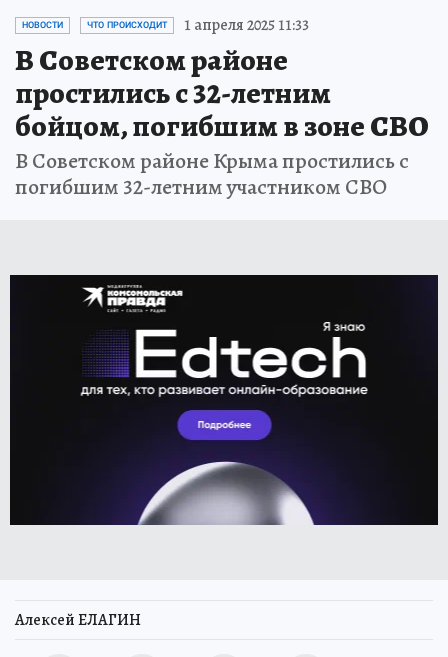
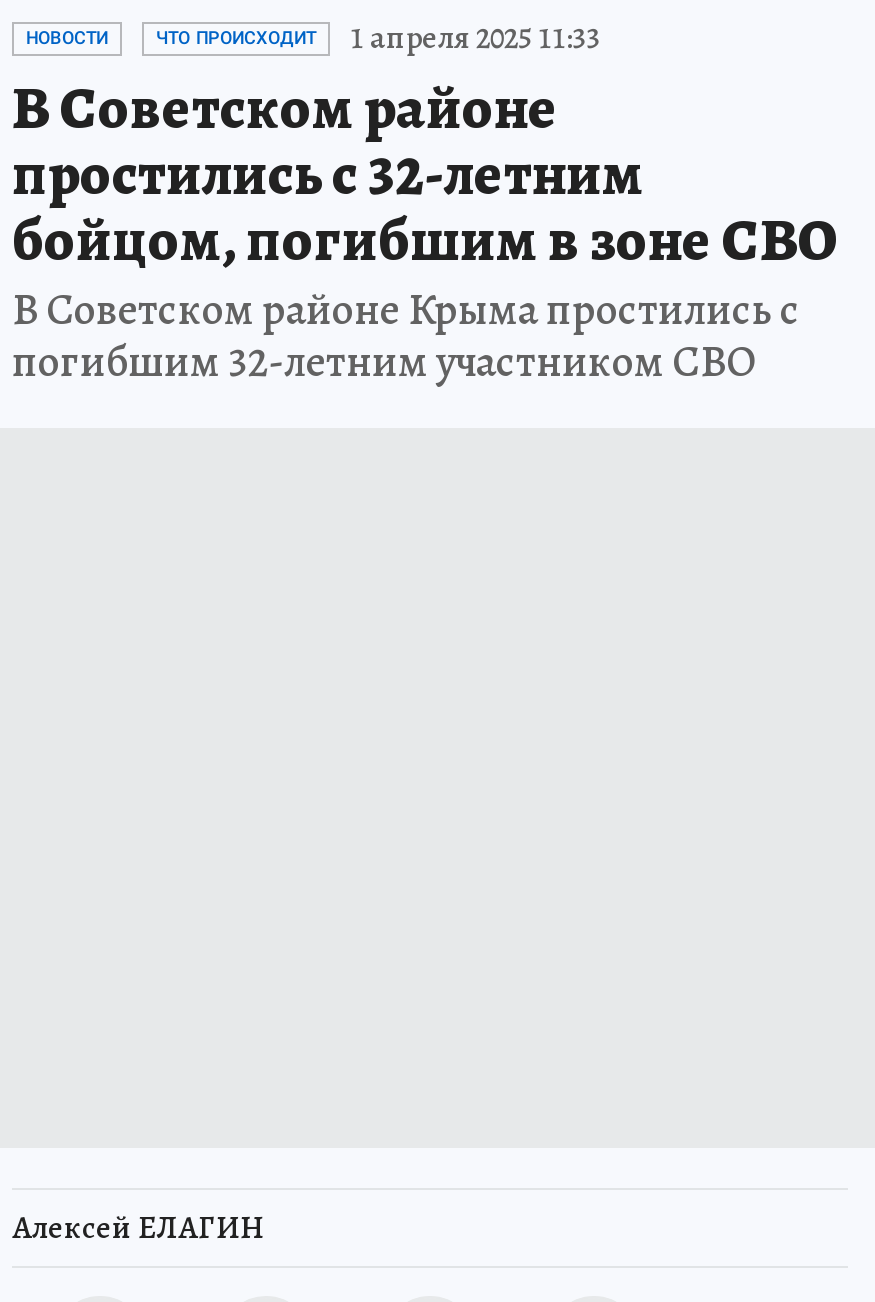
- [image]
